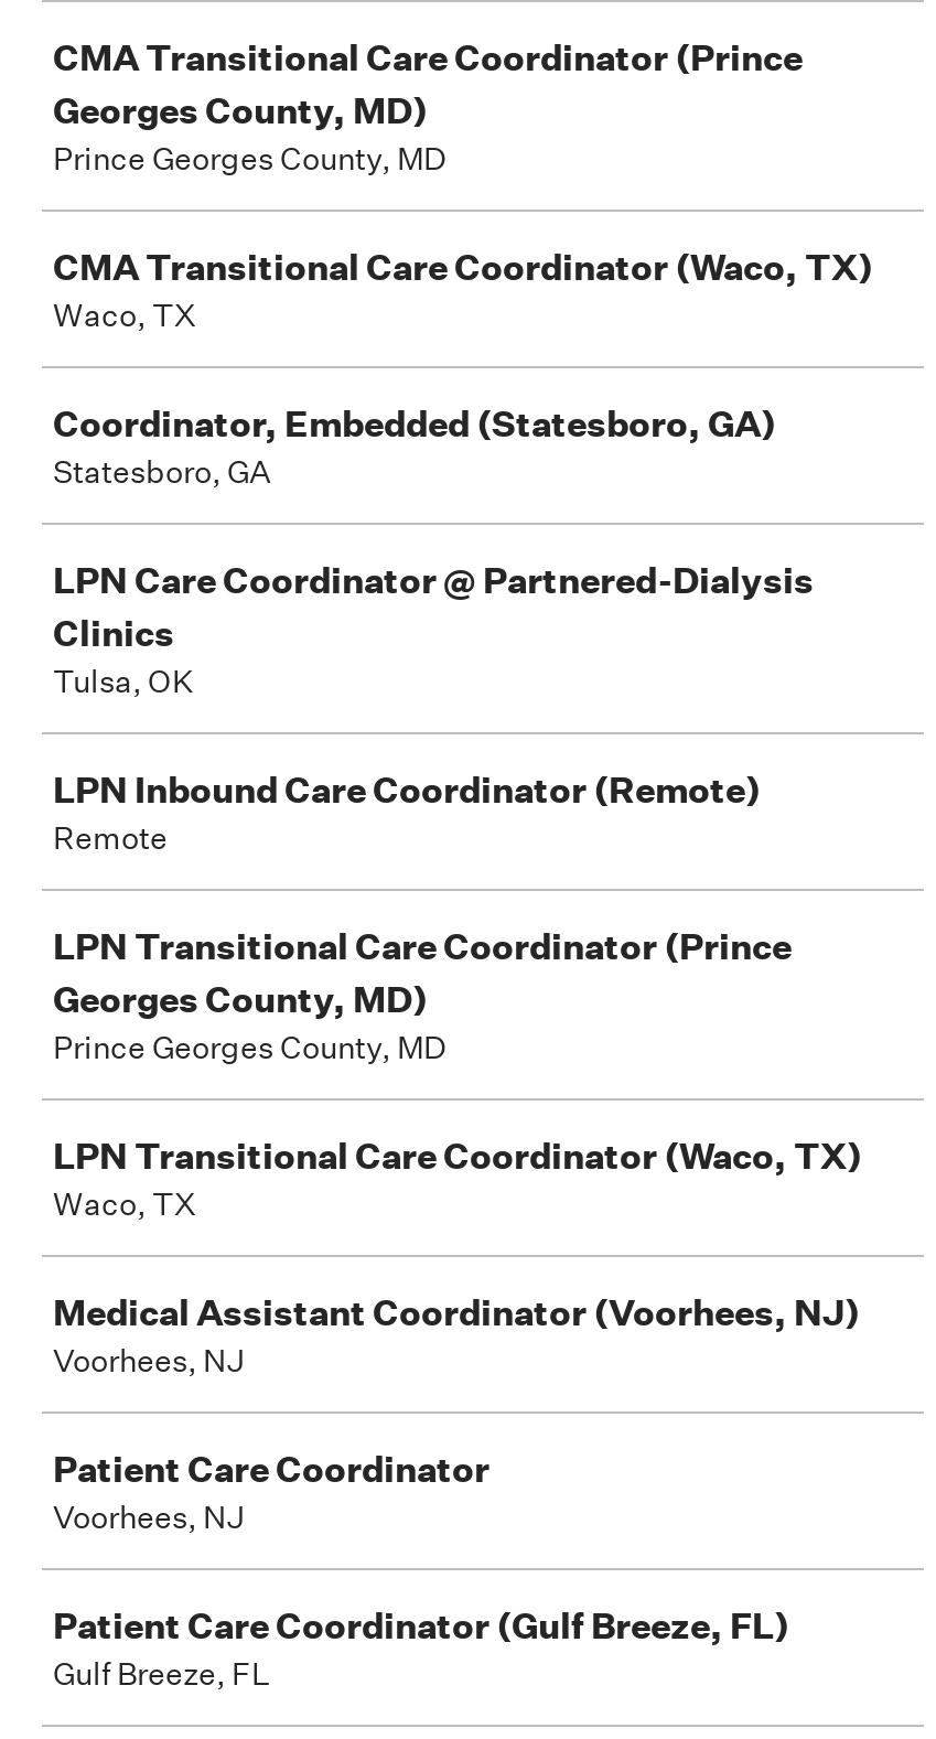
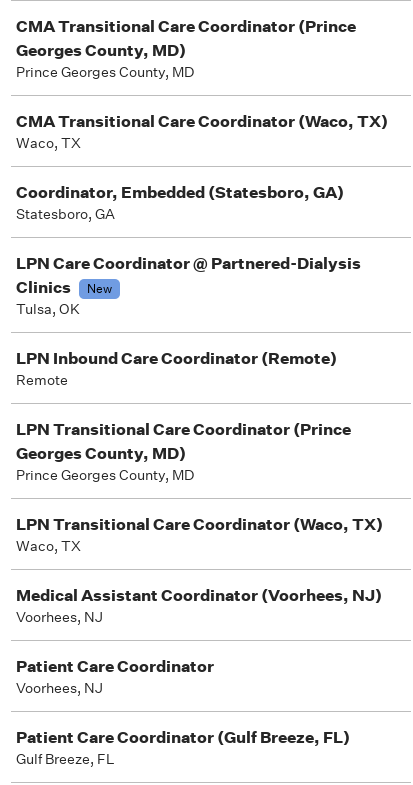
+ New
